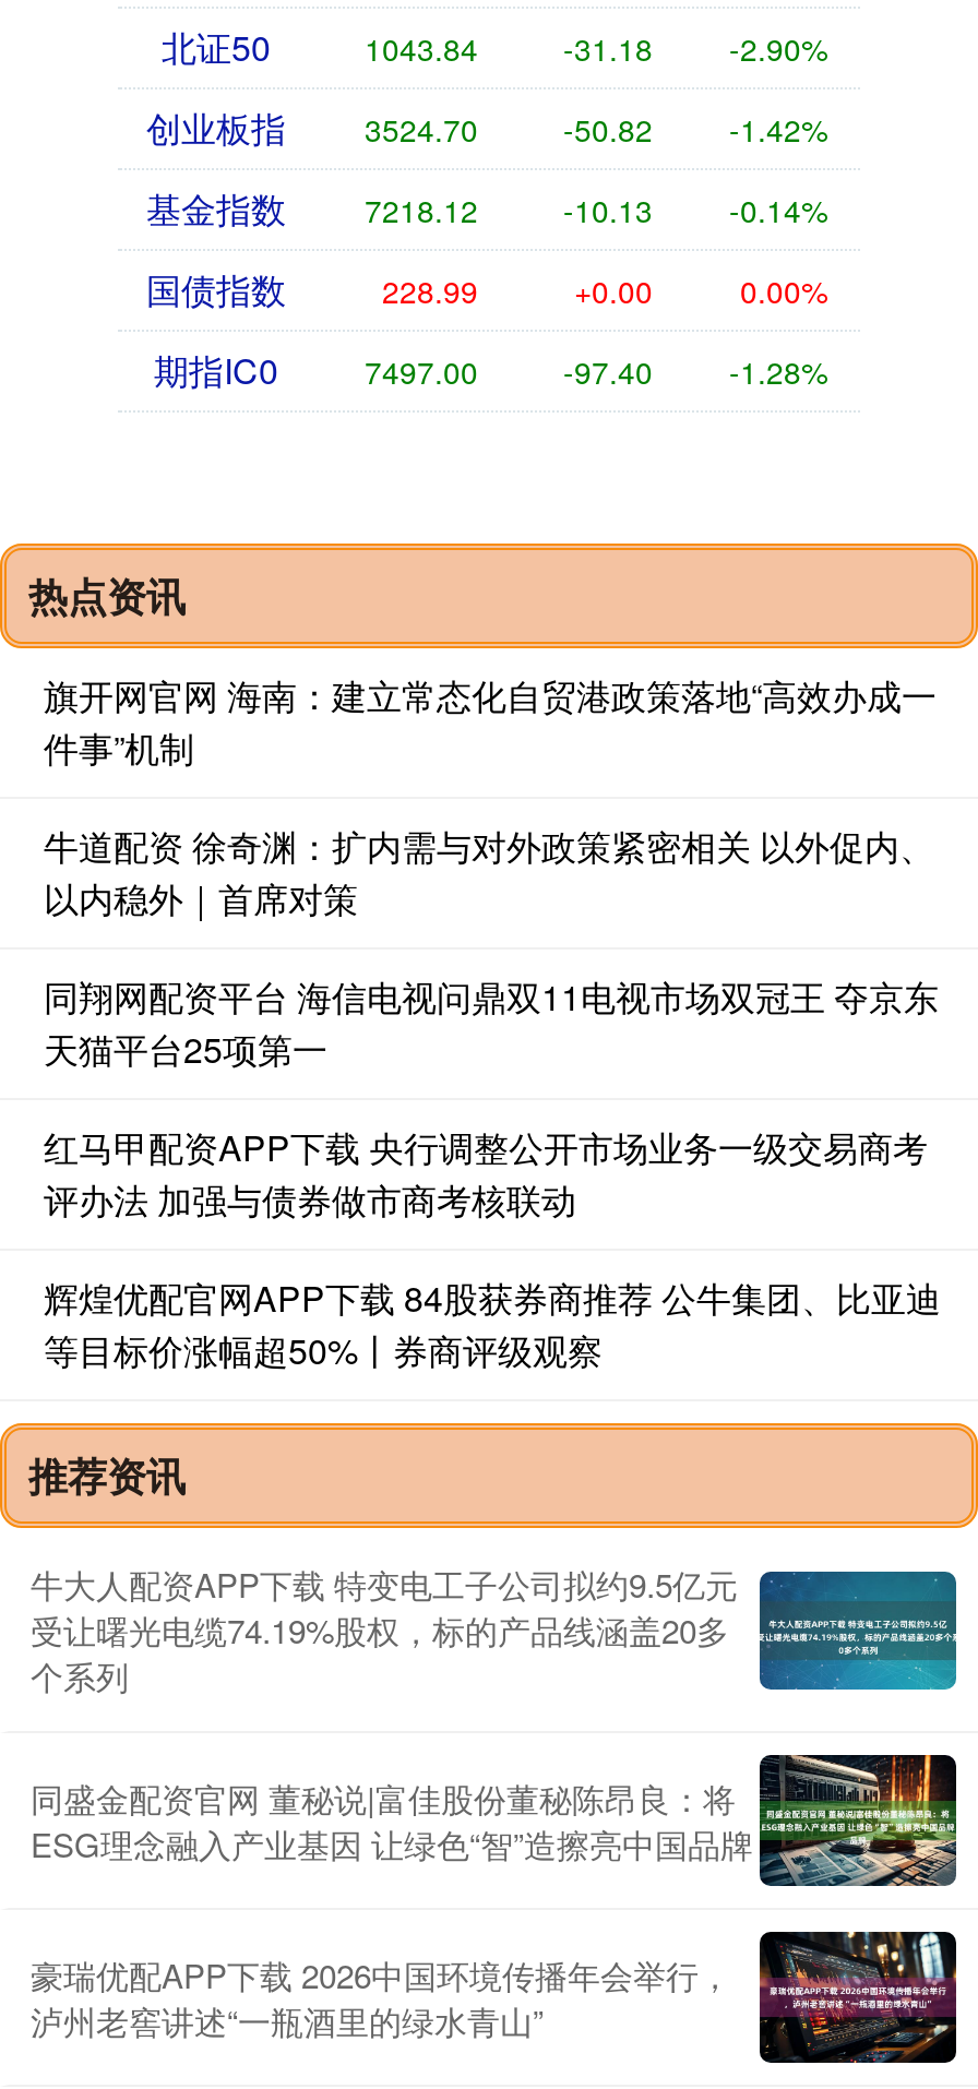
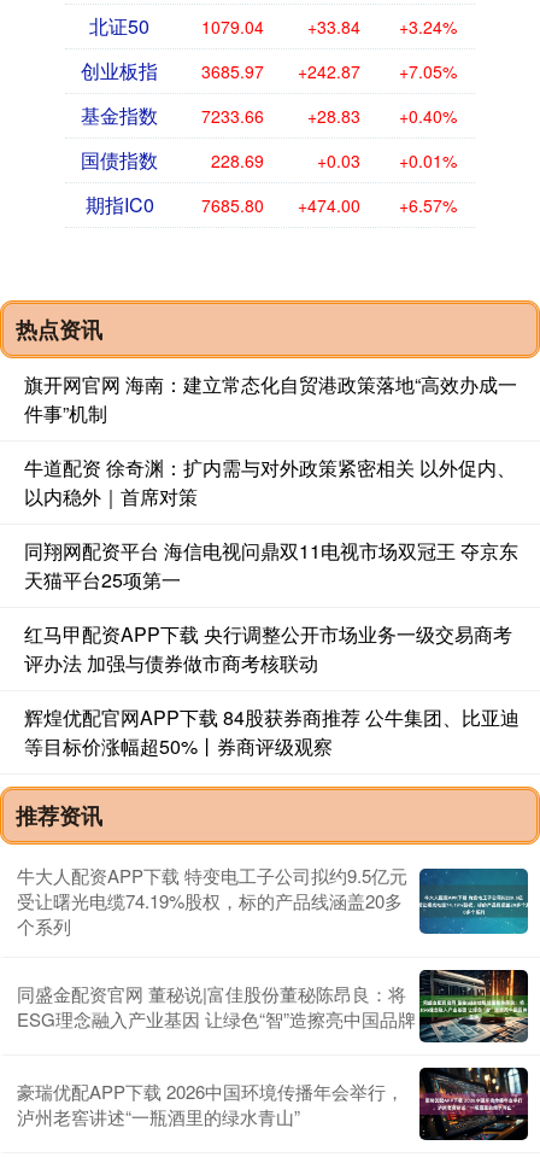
- 1043.84
+ 1079.04

- -31.18
+ +33.84

- -2.90%
+ +3.24%

- 3524.70
+ 3685.97

- -50.82
+ +242.87

- -1.42%
+ +7.05%

- 7218.12
+ 7233.66

- -10.13
+ +28.83

- -0.14%
+ +0.40%

- 228.99
+ 228.69

- +0.00
+ +0.03

- 0.00%
+ +0.01%

- 7497.00
+ 7685.80

- -97.40
+ +474.00

- -1.28%
+ +6.57%
